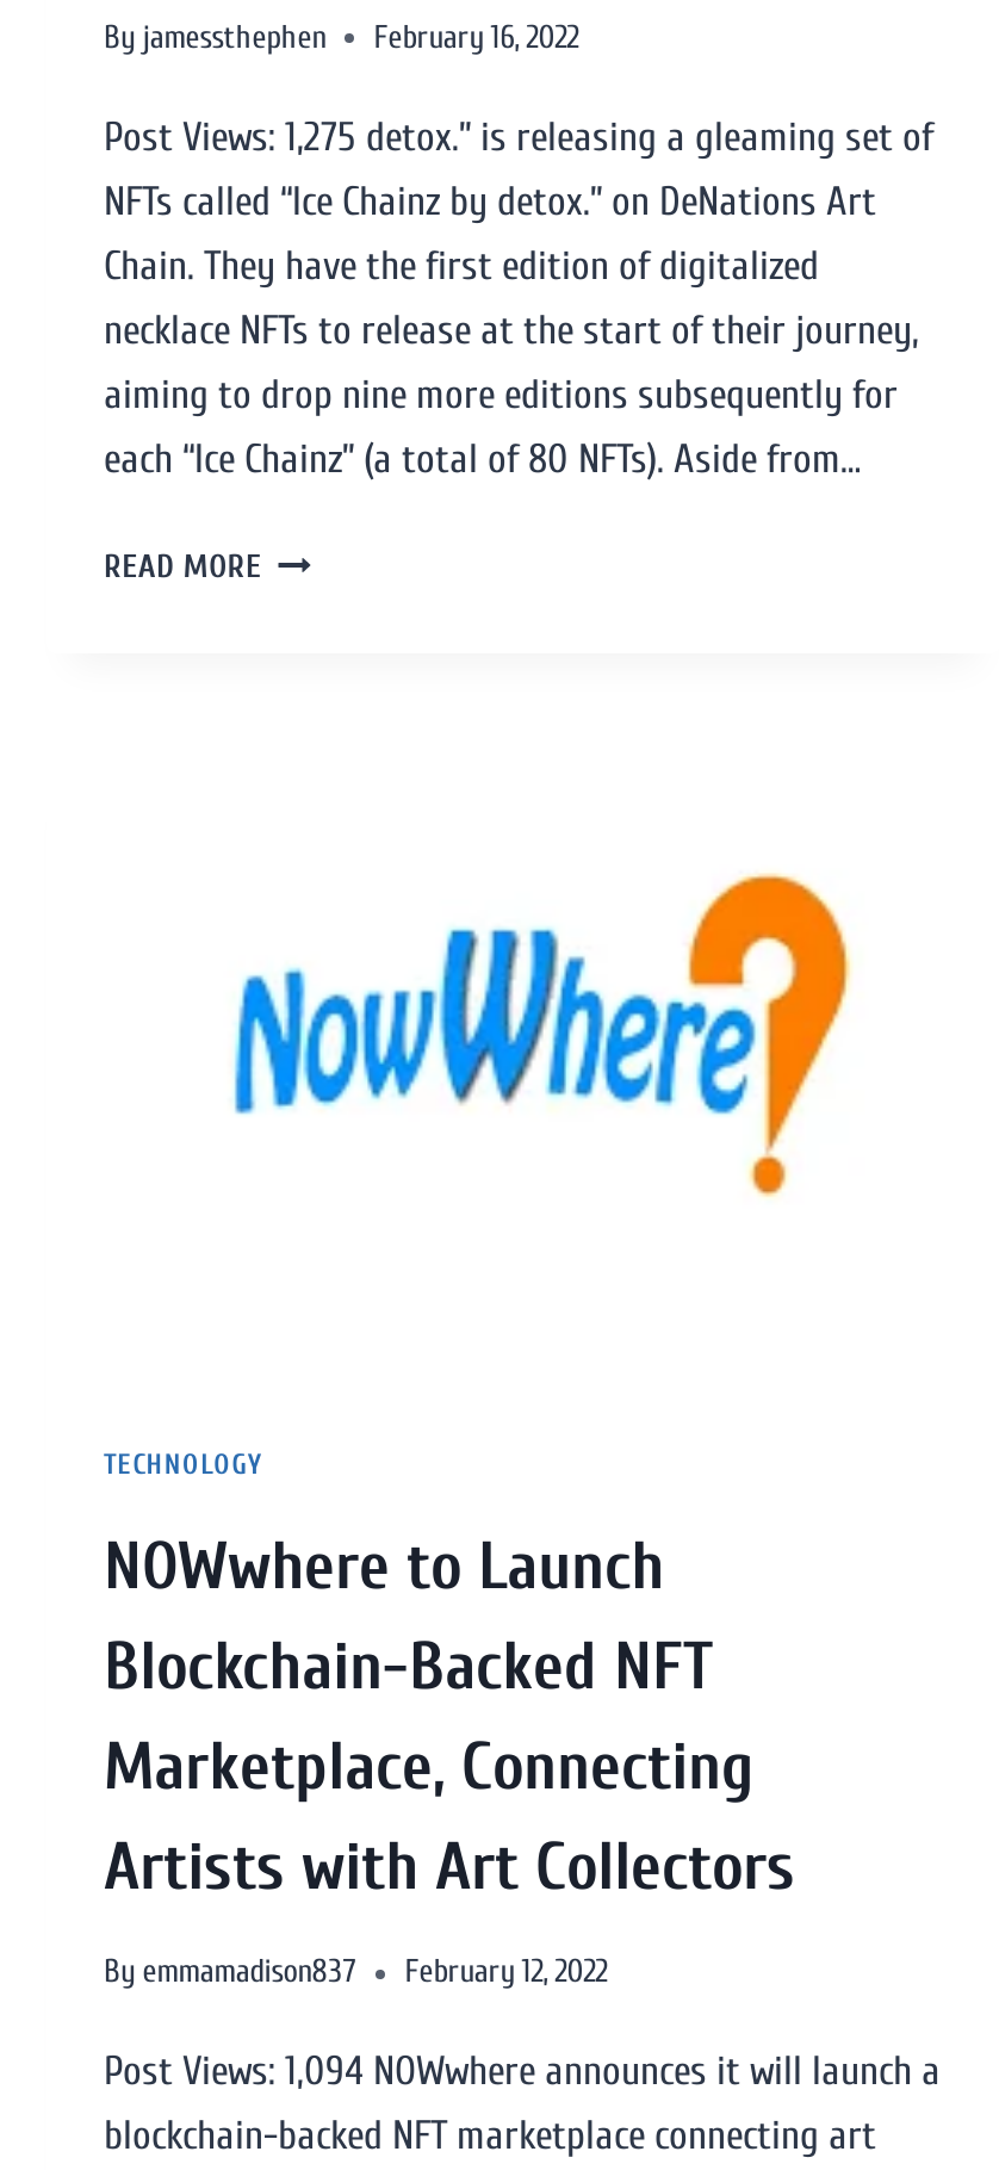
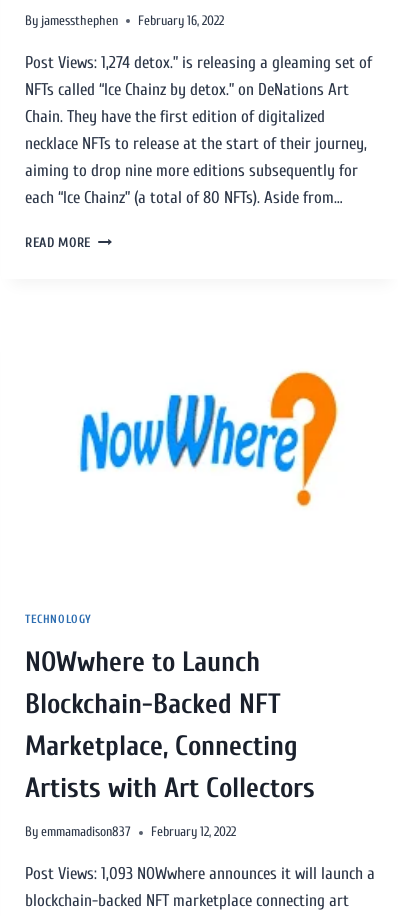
- Post Views: 1,275 detox.” is releasing a gleaming set of
+ Post Views: 1,274 detox.” is releasing a gleaming set of

- Post Views: 1,094 NOWwhere announces it will launch a
+ Post Views: 1,093 NOWwhere announces it will launch a
